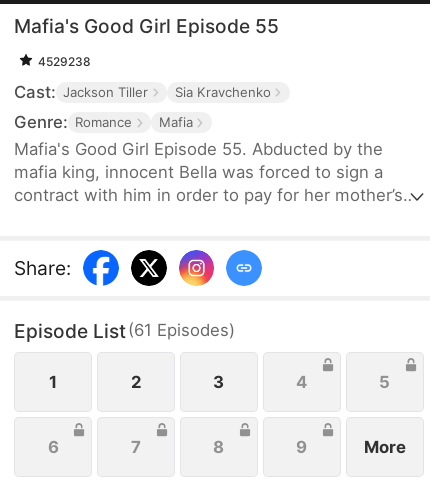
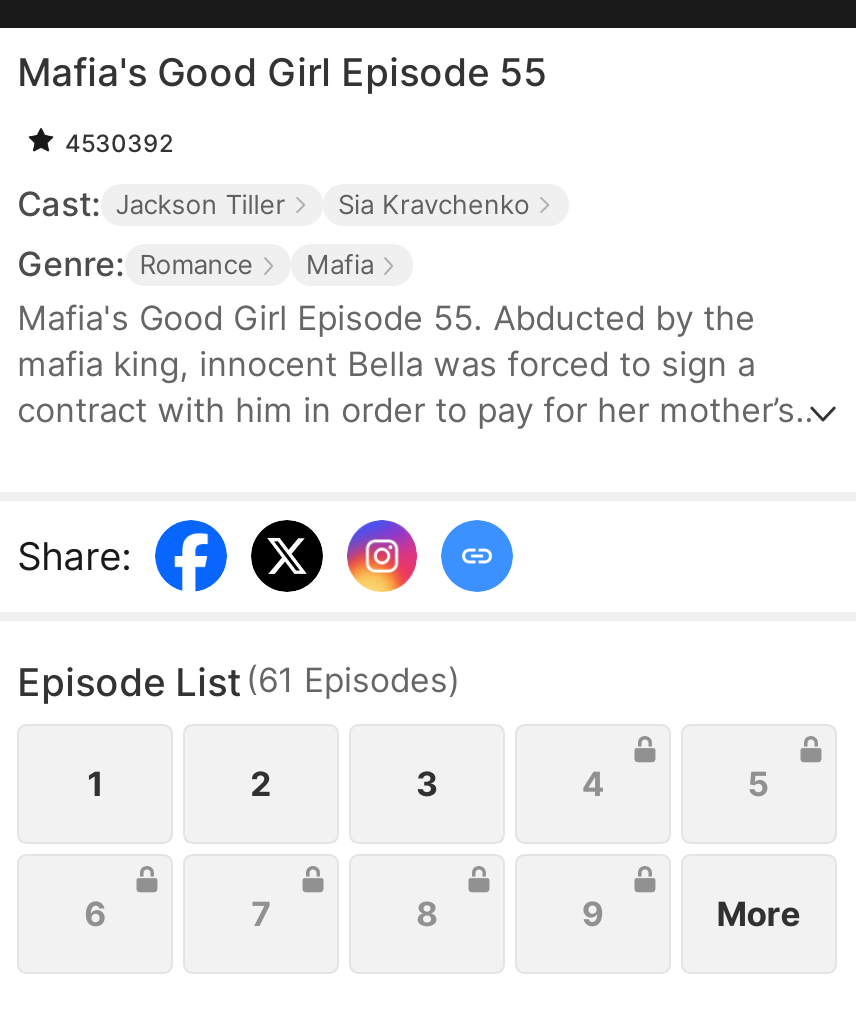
- 4529238
+ 4530392
